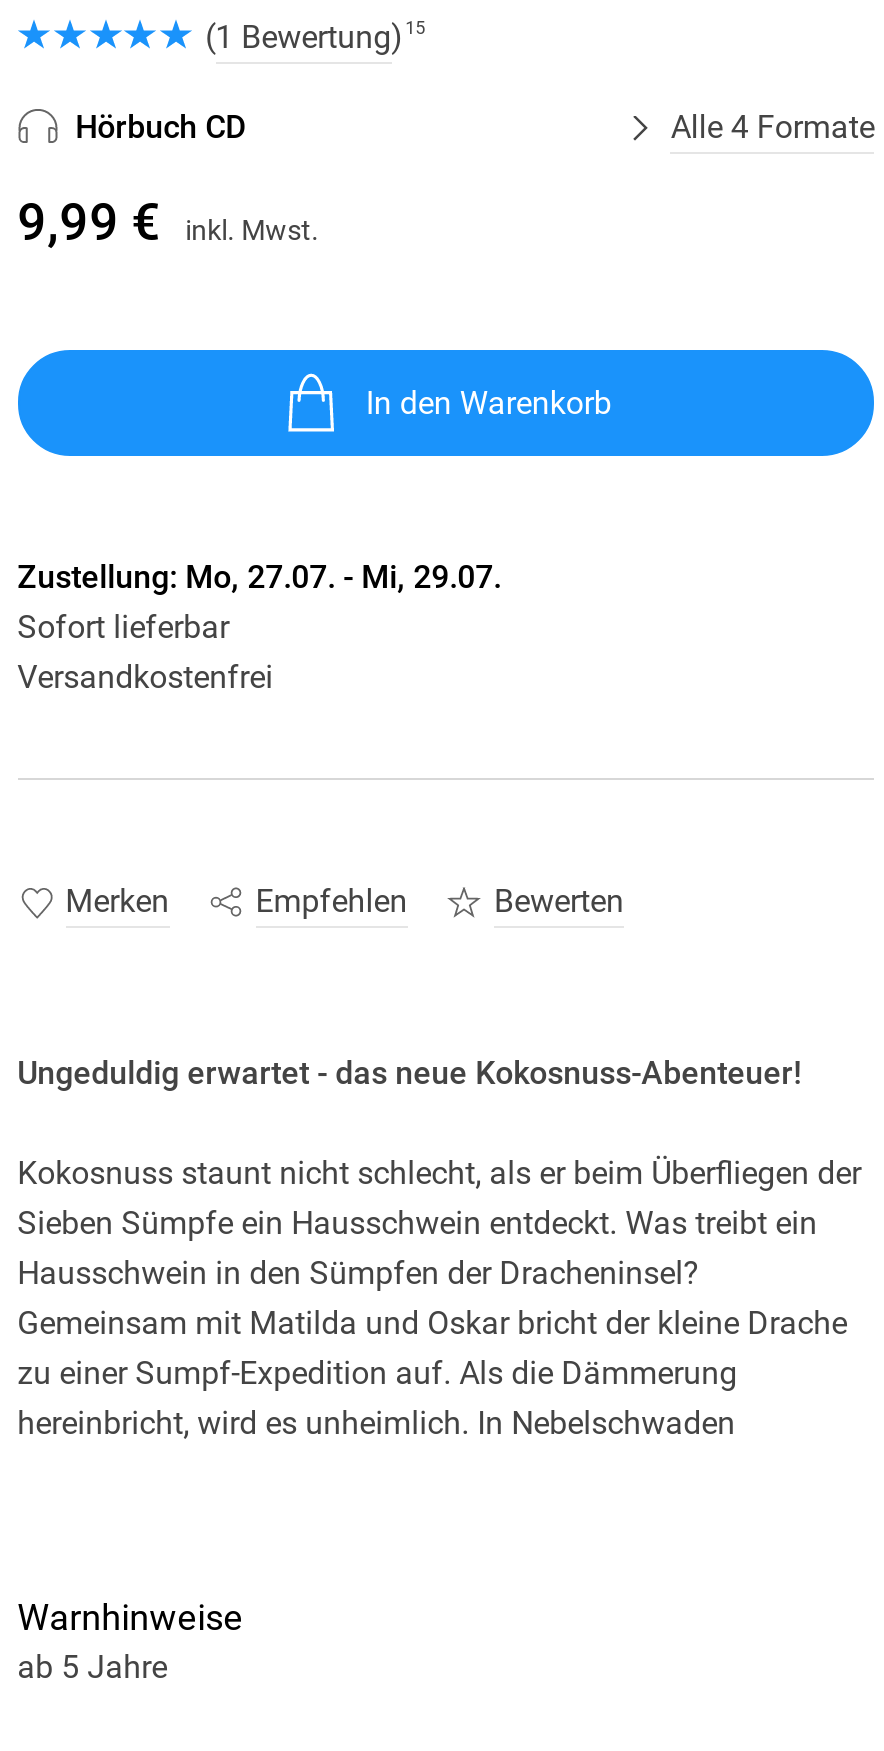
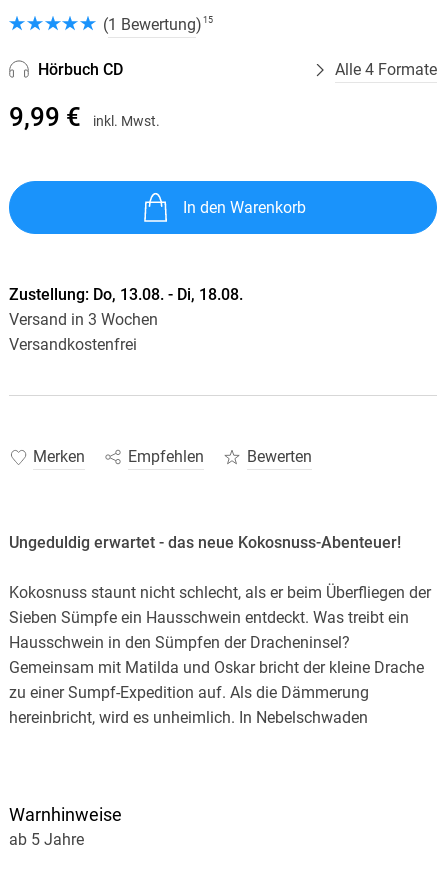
- Zustellung: Mo, 27.07. - Mi, 29.07.
- Sofort lieferbar
+ Zustellung: Do, 13.08. - Di, 18.08.
+ Versand in 3 Wochen
